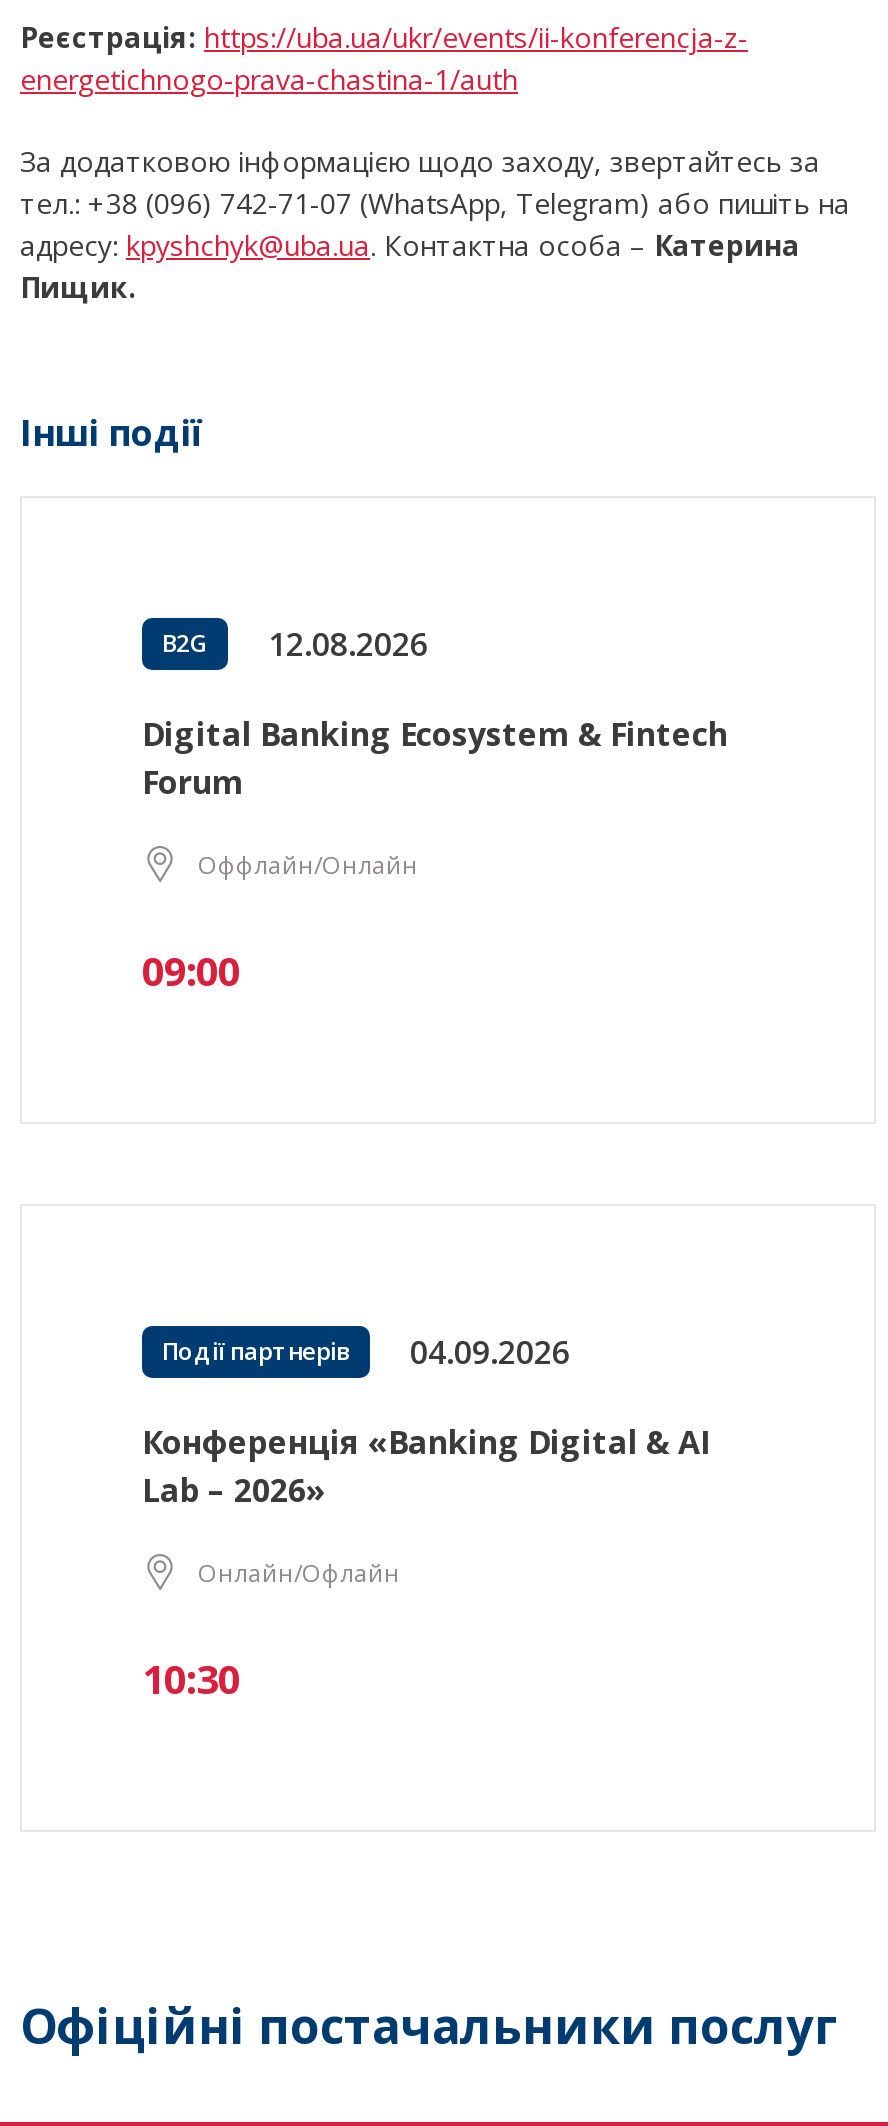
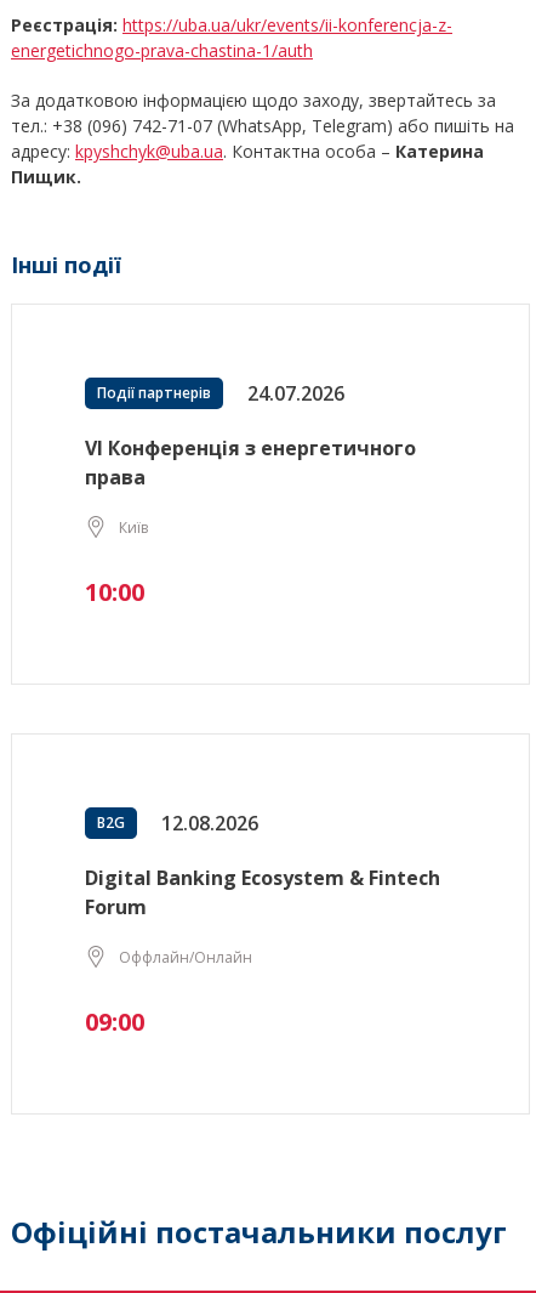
+ 24.07.2026
+ VI Конференція з енергетичного
+ права
+ Київ
+ 10:00

moved down: B2G | 12.08.2026 | Digital Banking Ecosystem & Fintech | Forum | Оффлайн/Онлайн | 09:00

- 04.09.2026
- Конференція «Banking Digital & AI
- Lab – 2026»
- Онлайн/Офлайн
- 10:30

moved up: Події партнерів
